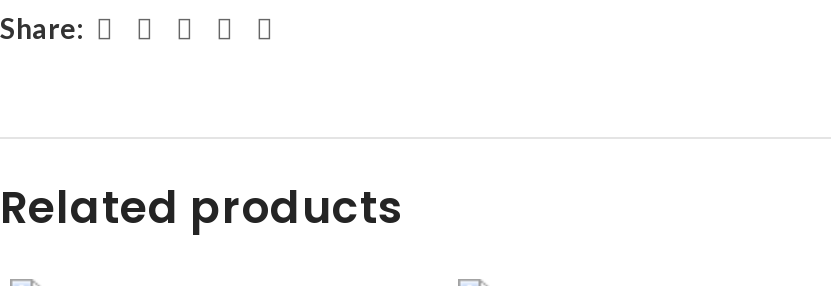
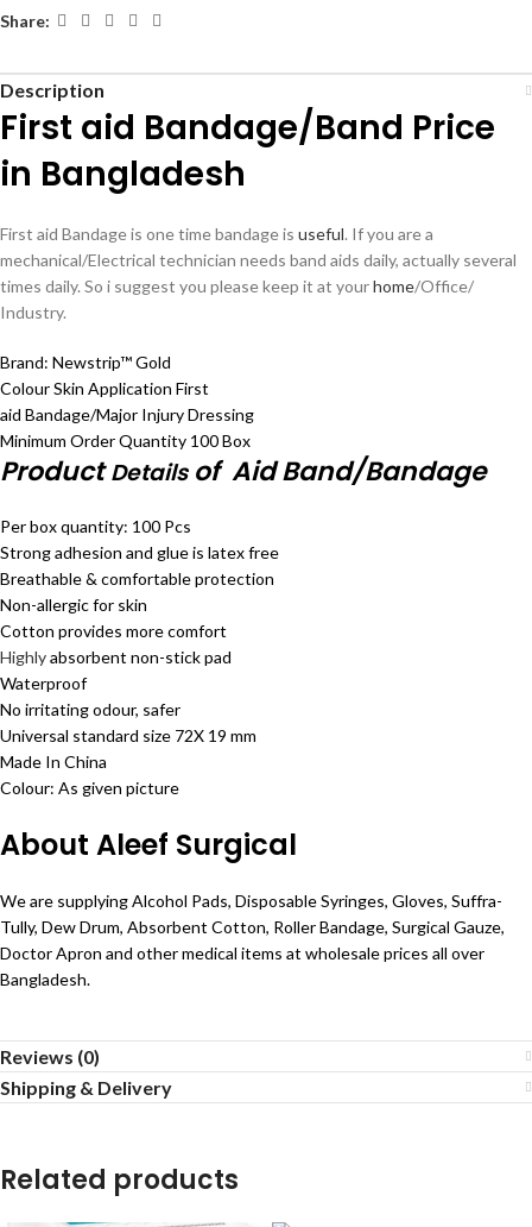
+ Description
+ First aid Bandage/Band Price
+ in Bangladesh
+ First aid Bandage is one time bandage is useful. If you are a
+ mechanical/Electrical technician needs band aids daily, actually several
+ times daily. So i suggest you please keep it at your home/Office/
+ Industry.
+ Brand: Newstrip™ Gold
+ Colour Skin Application First
+ aid Bandage/Major Injury Dressing
+ Minimum Order Quantity 100 Box
+ ProductDetails of Aid Band/Bandage
+ Per box quantity: 100 Pcs
+ Strong adhesion and glue is latex free
+ Breathable & comfortable protection
+ Non-allergic for skin
+ Cotton provides more comfort
+ Highly absorbent non-stick pad
+ Waterproof
+ No irritating odour, safer
+ Universal standard size 72X 19 mm
+ Made In China
+ Colour: As given picture
+ About Aleef Surgical
+ We are supplying Alcohol Pads, Disposable Syringes, Gloves, Suffra-
+ Tully, Dew Drum, Absorbent Cotton, Roller Bandage, Surgical Gauze,
+ Doctor Apron and other medical items at wholesale prices all over
+ Bangladesh.
+ Reviews (0)
+ Shipping & Delivery
